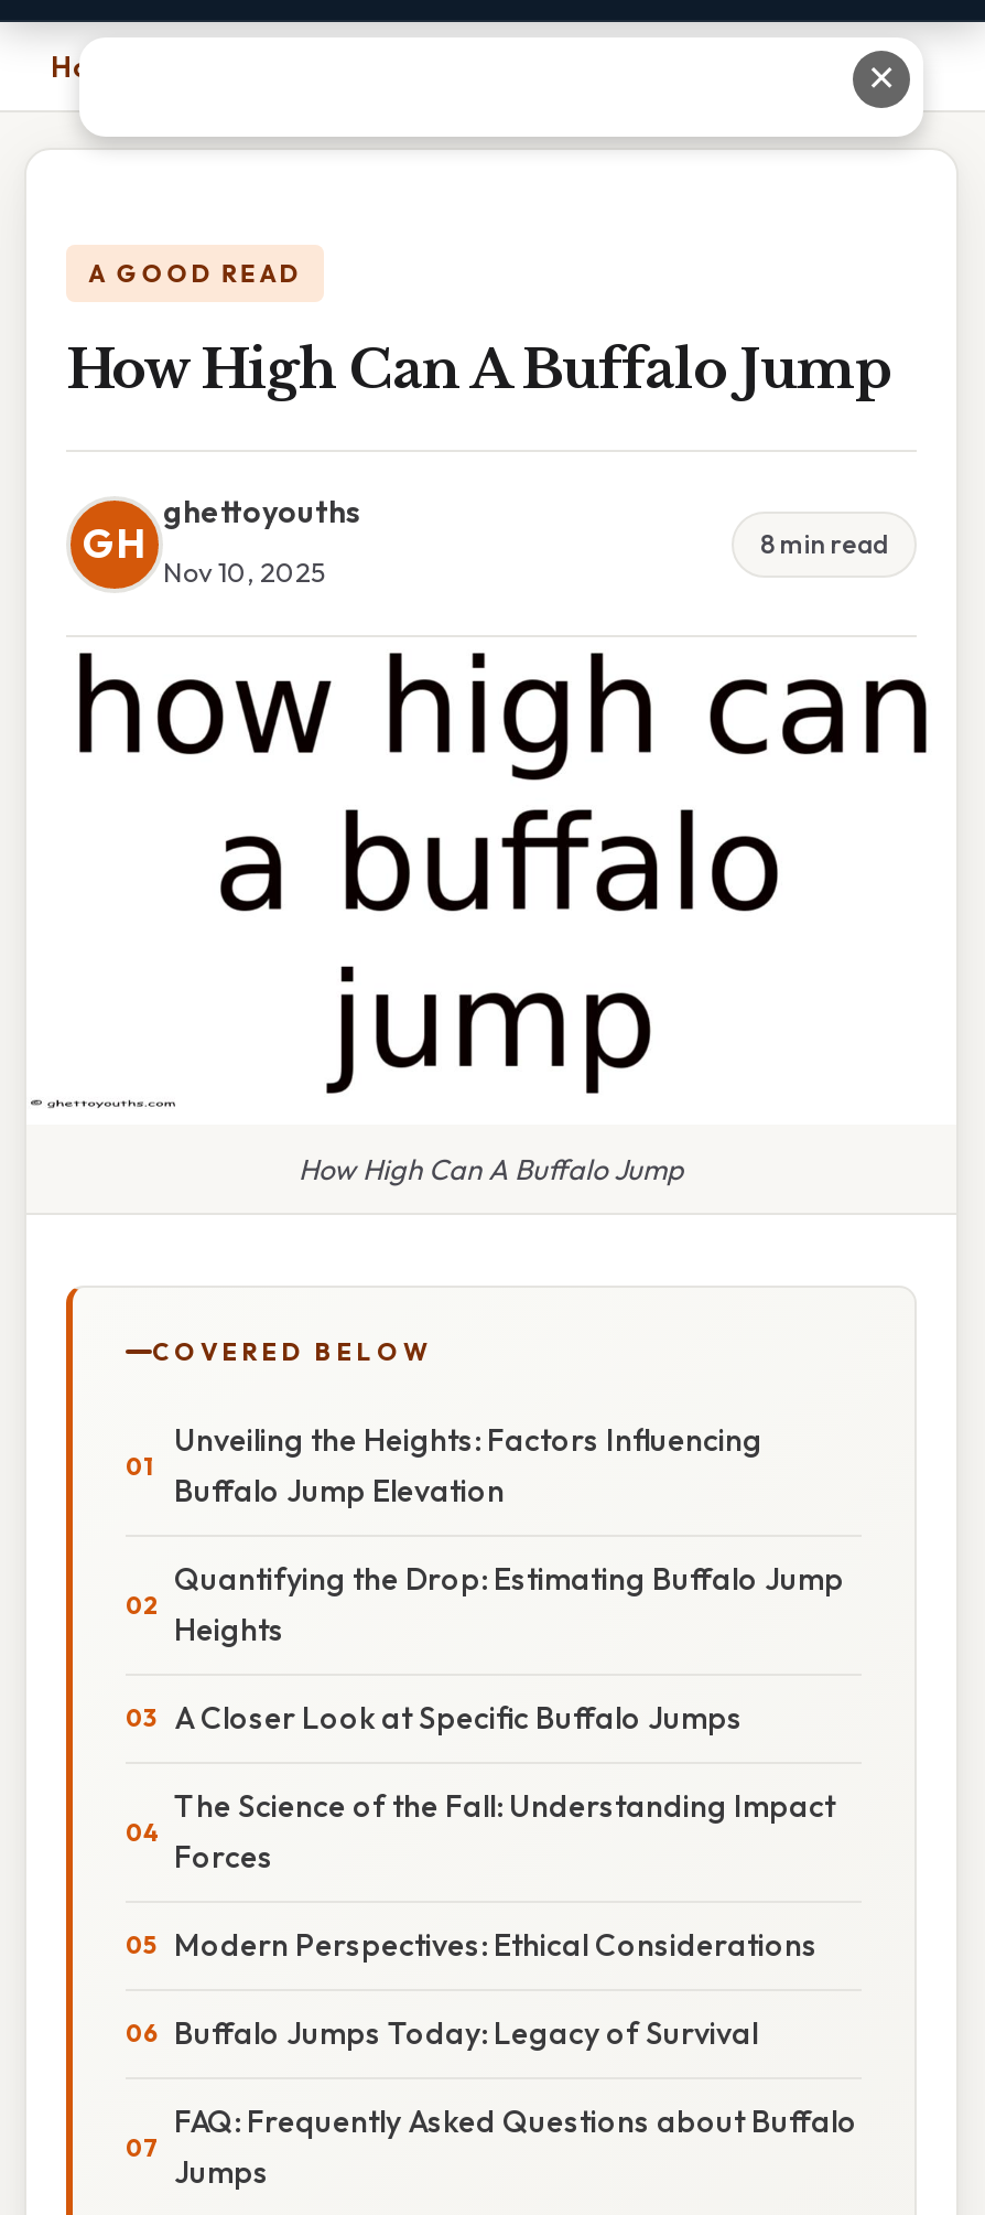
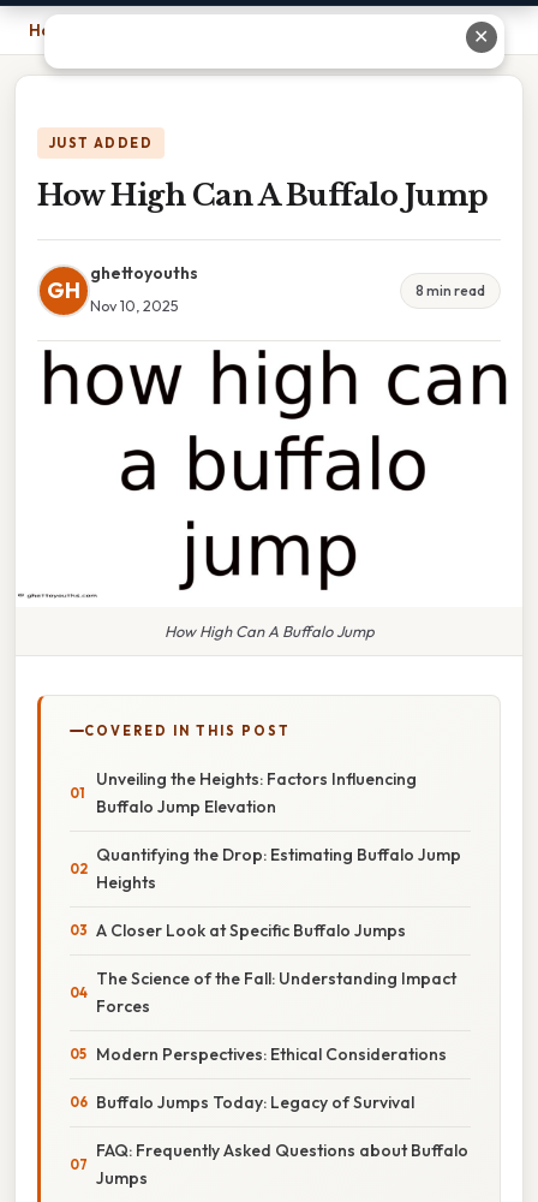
- A GOOD READ
+ JUST ADDED

- COVERED BELOW
+ COVERED IN THIS POST
